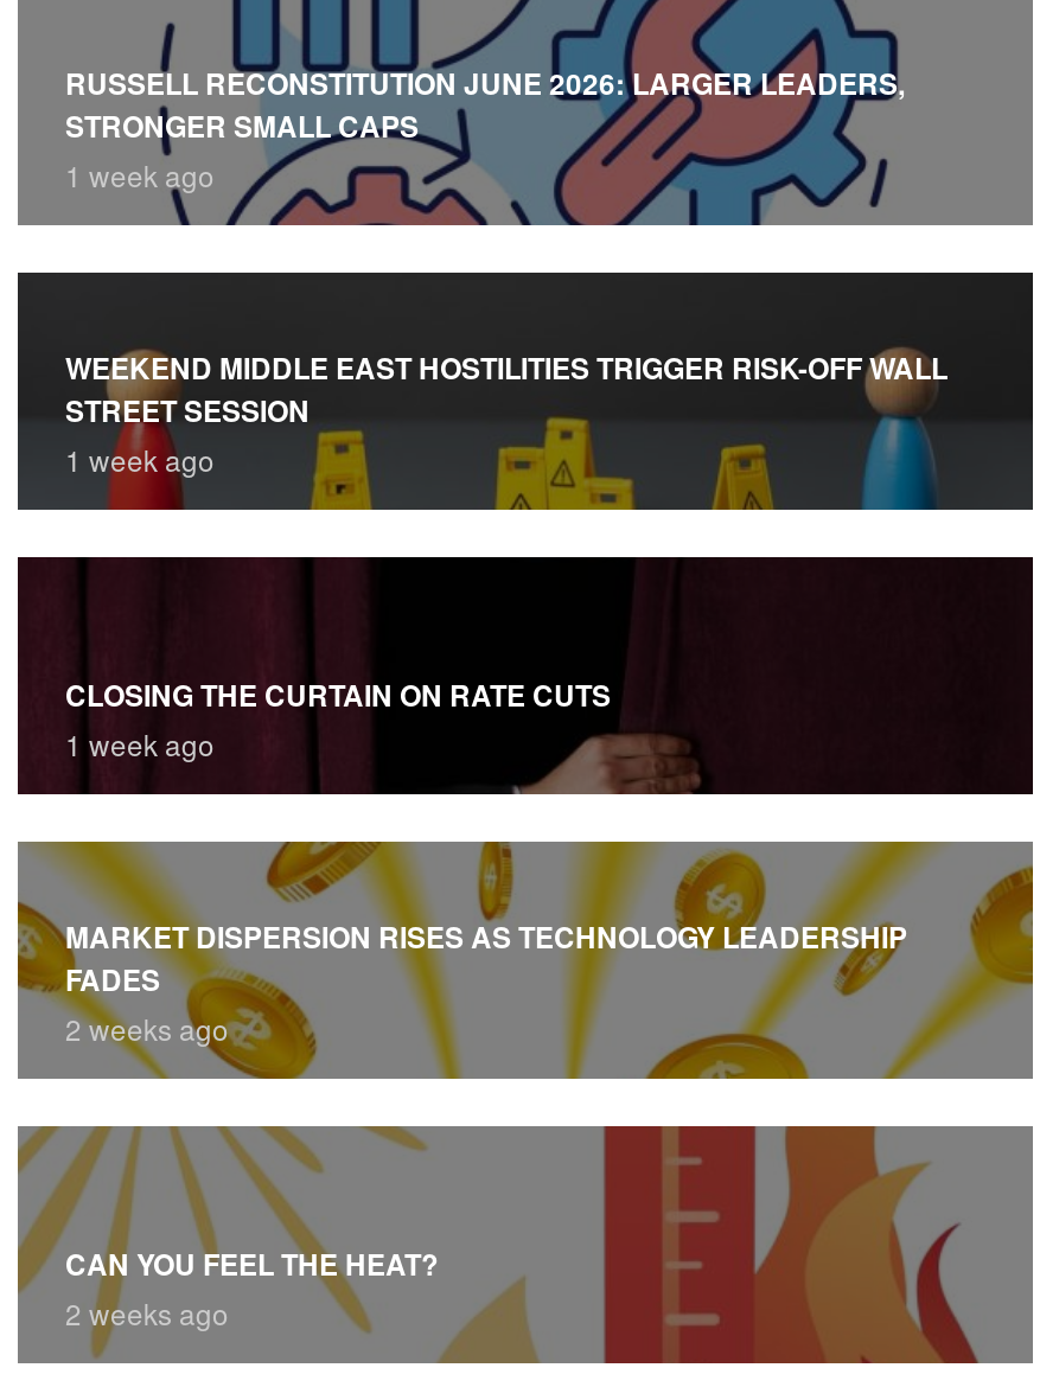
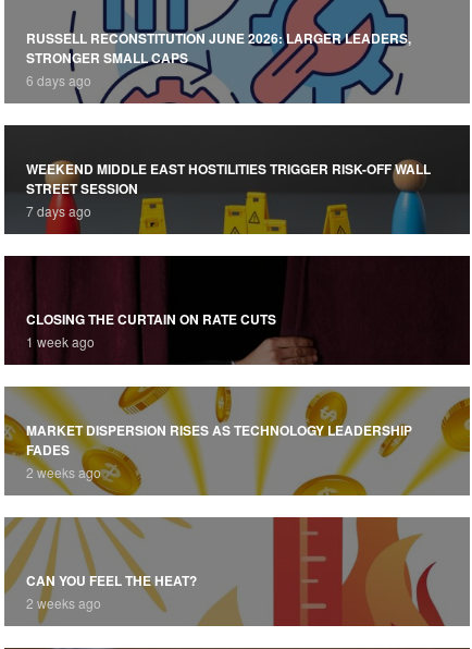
- 1 week ago
+ 6 days ago

- 1 week ago
+ 7 days ago
